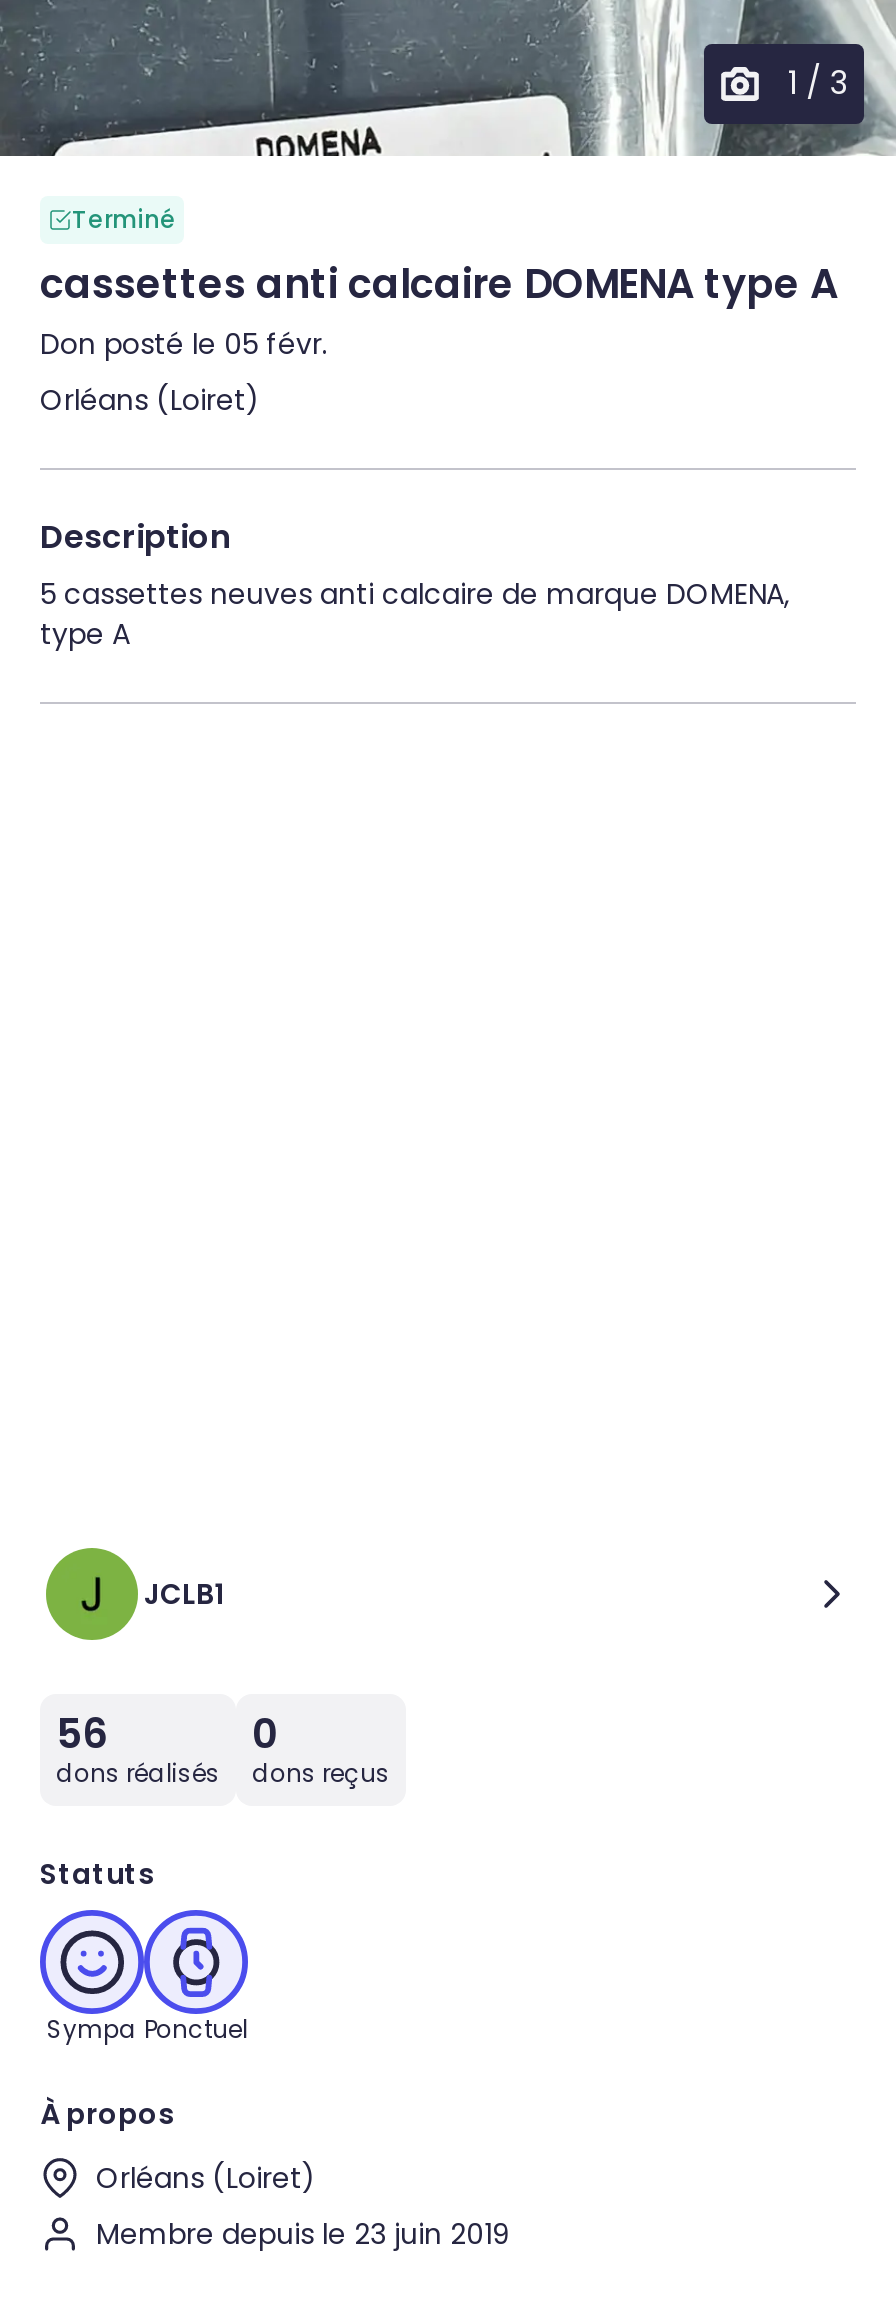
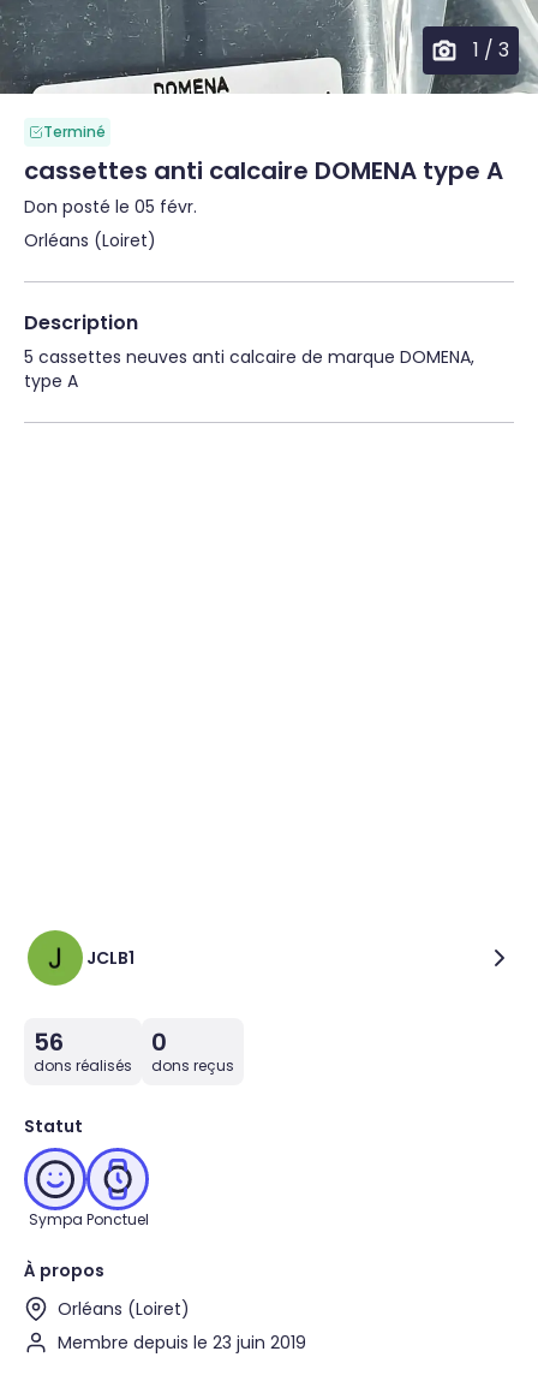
- Statuts
+ Statut
